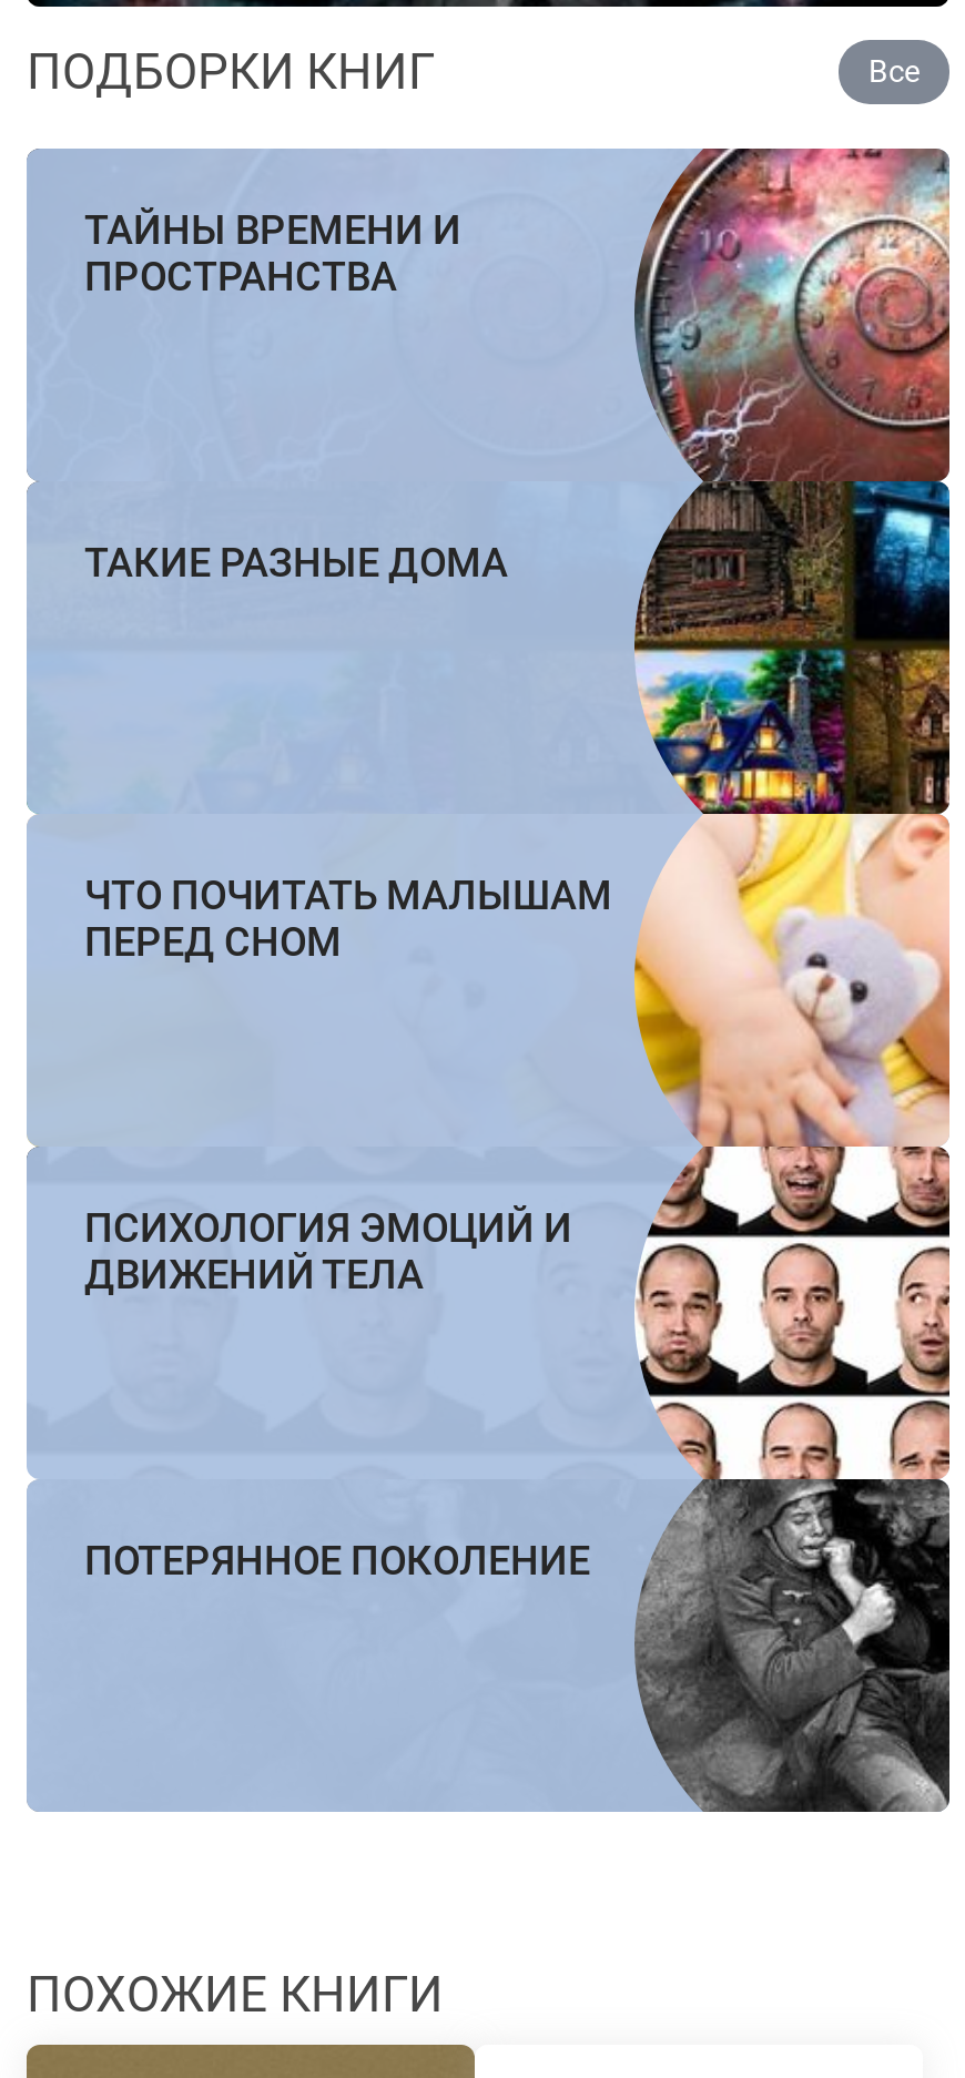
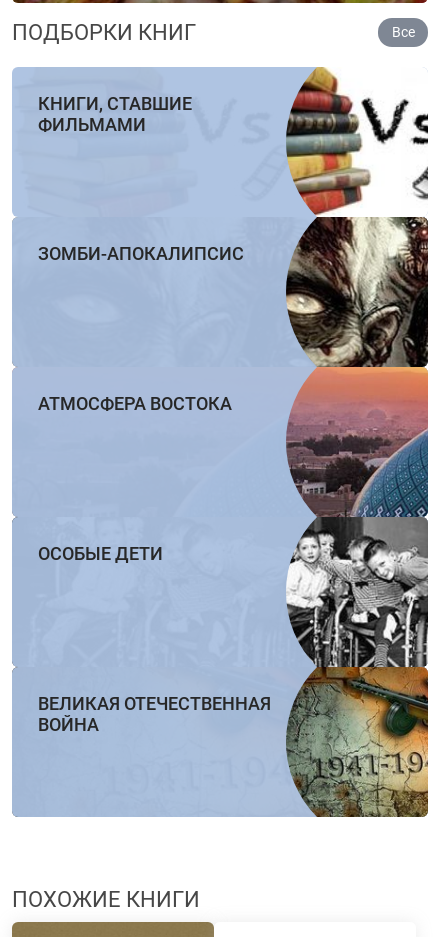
- [image]
- ПОТЕРЯННОЕ ПОКОЛЕНИЕ
+ [image]
+ ВЕЛИКАЯ ОТЕЧЕСТВЕННАЯ
+ ВОЙНА

- ТАЙНЫ ВРЕМЕНИ И
- ПРОСТРАНСТВА
+ КНИГИ, СТАВШИЕ
+ ФИЛЬМАМИ

- ТАКИЕ РАЗНЫЕ ДОМА
+ ЗОМБИ-АПОКАЛИПСИС

- ЧТО ПОЧИТАТЬ МАЛЫШАМ
- ПЕРЕД СНОМ
+ АТМОСФЕРА ВОСТОКА

- ПСИХОЛОГИЯ ЭМОЦИЙ И
- ДВИЖЕНИЙ ТЕЛА
+ ОСОБЫЕ ДЕТИ
